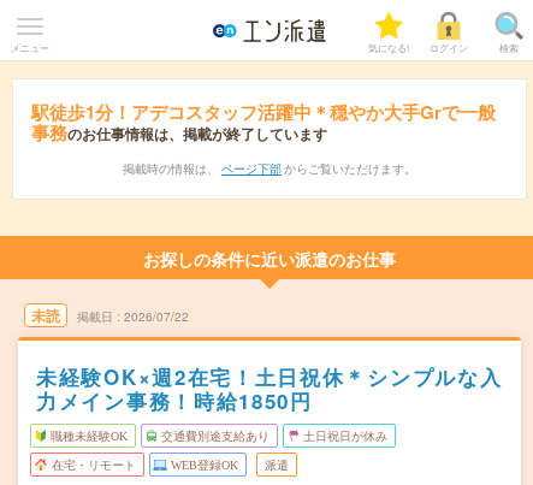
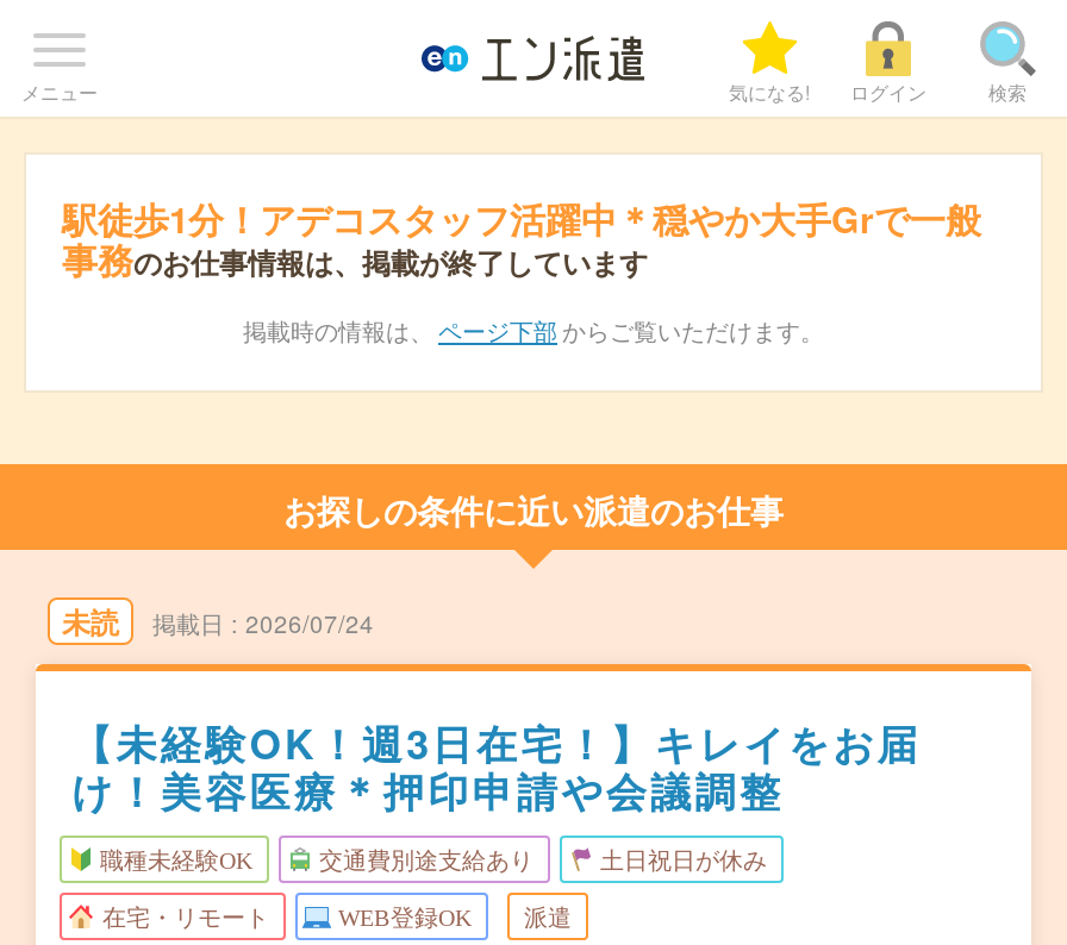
- 2026/07/22
+ 2026/07/24

- 未経験OK×週2在宅！土日祝休＊シンプルな入
- 力メイン事務！時給1850円
+ 【未経験OK！週3日在宅！】キレイをお届
+ け！美容医療＊押印申請や会議調整
